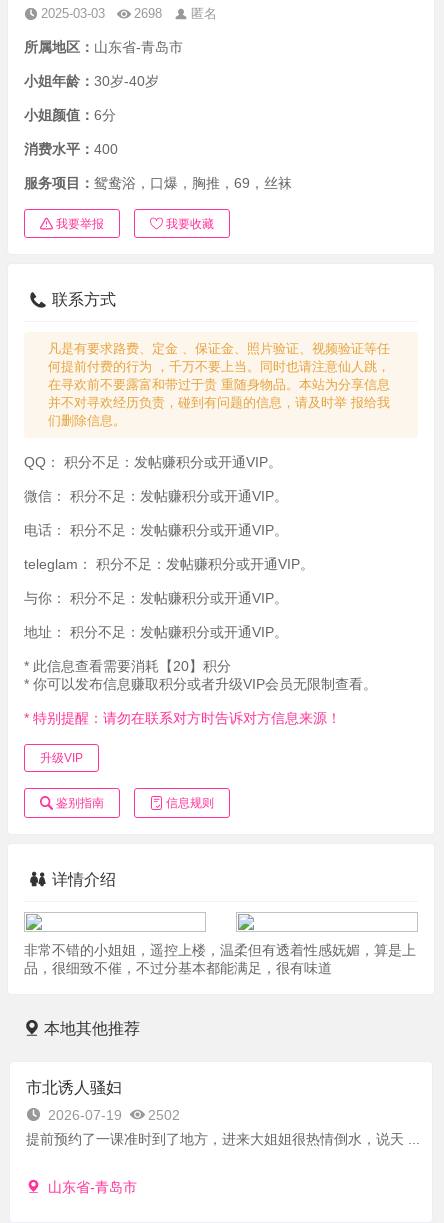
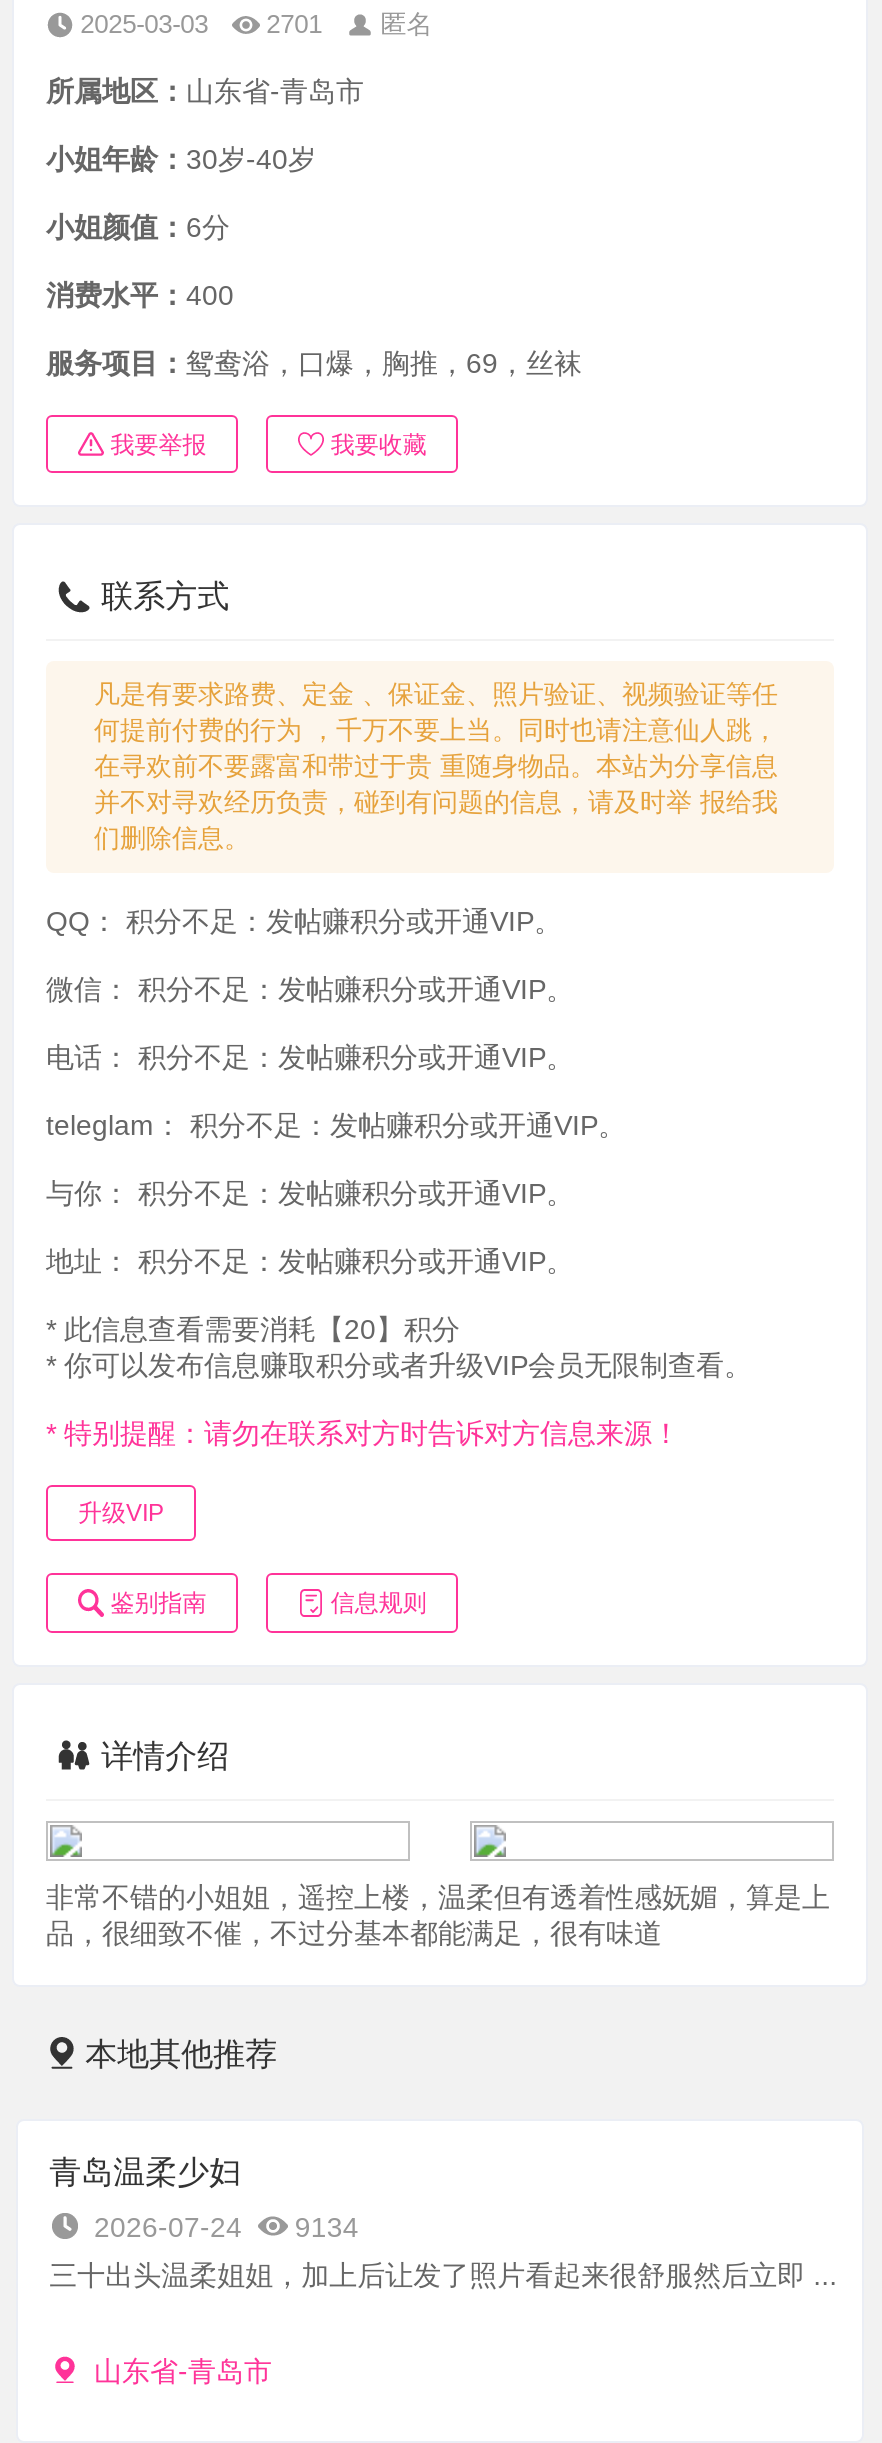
- 2025-03-03 2698 匿名
+ 2025-03-03 2701 匿名

- 市北诱人骚妇
+ 青岛温柔少妇

- 2026-07-19
- 2502
+ 2026-07-24
+ 9134

- 提前预约了一课准时到了地方，进来大姐姐很热情倒水，说天 ...
+ 三十出头温柔姐姐，加上后让发了照片看起来很舒服然后立即 ...
